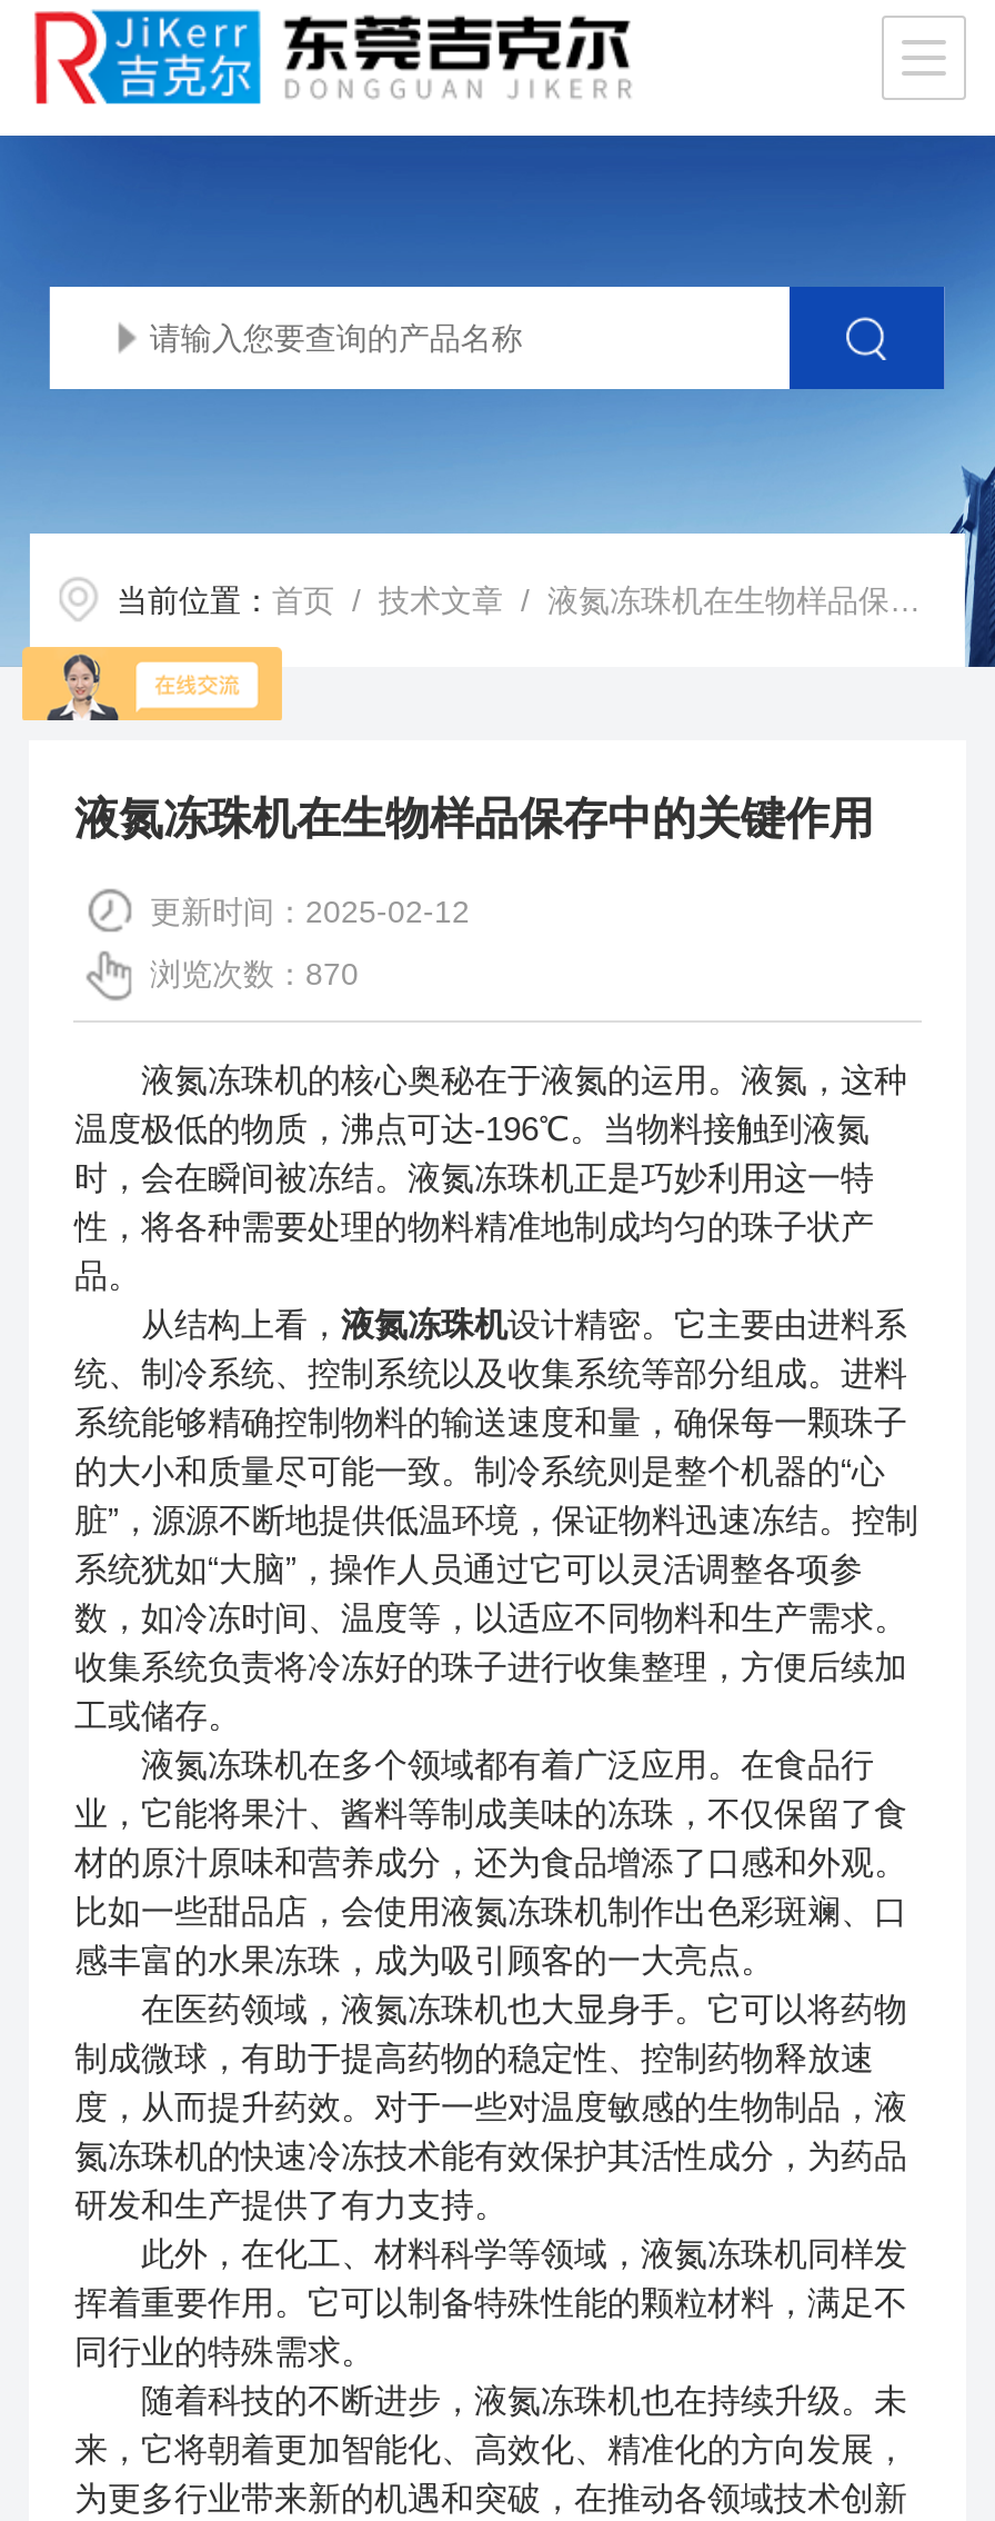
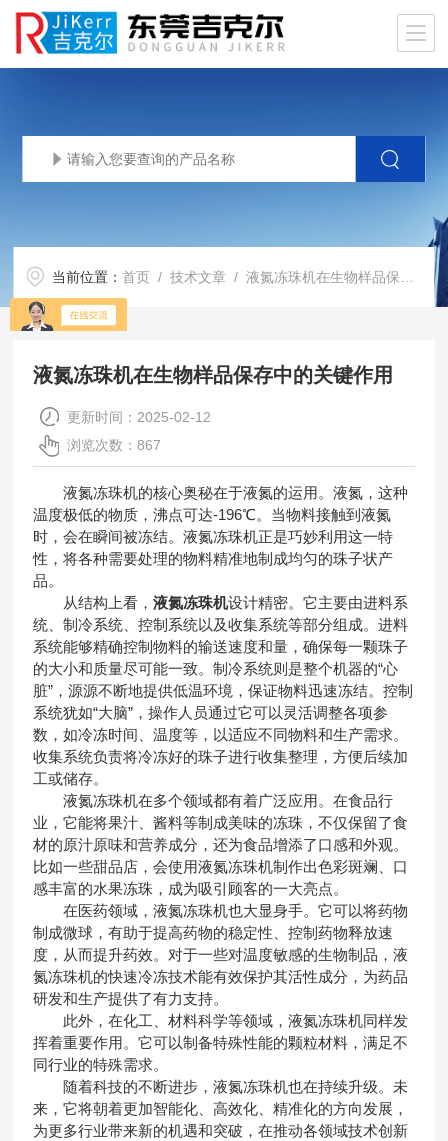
- 浏览次数：870
+ 浏览次数：867
